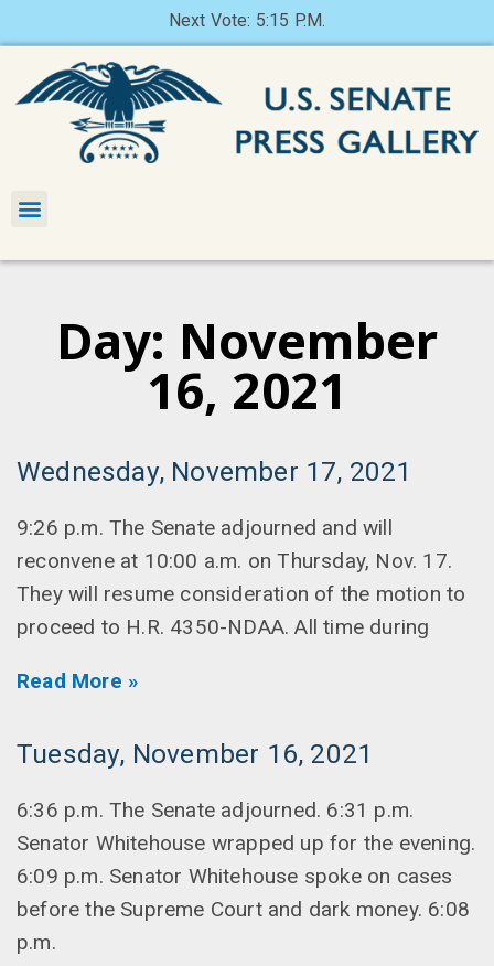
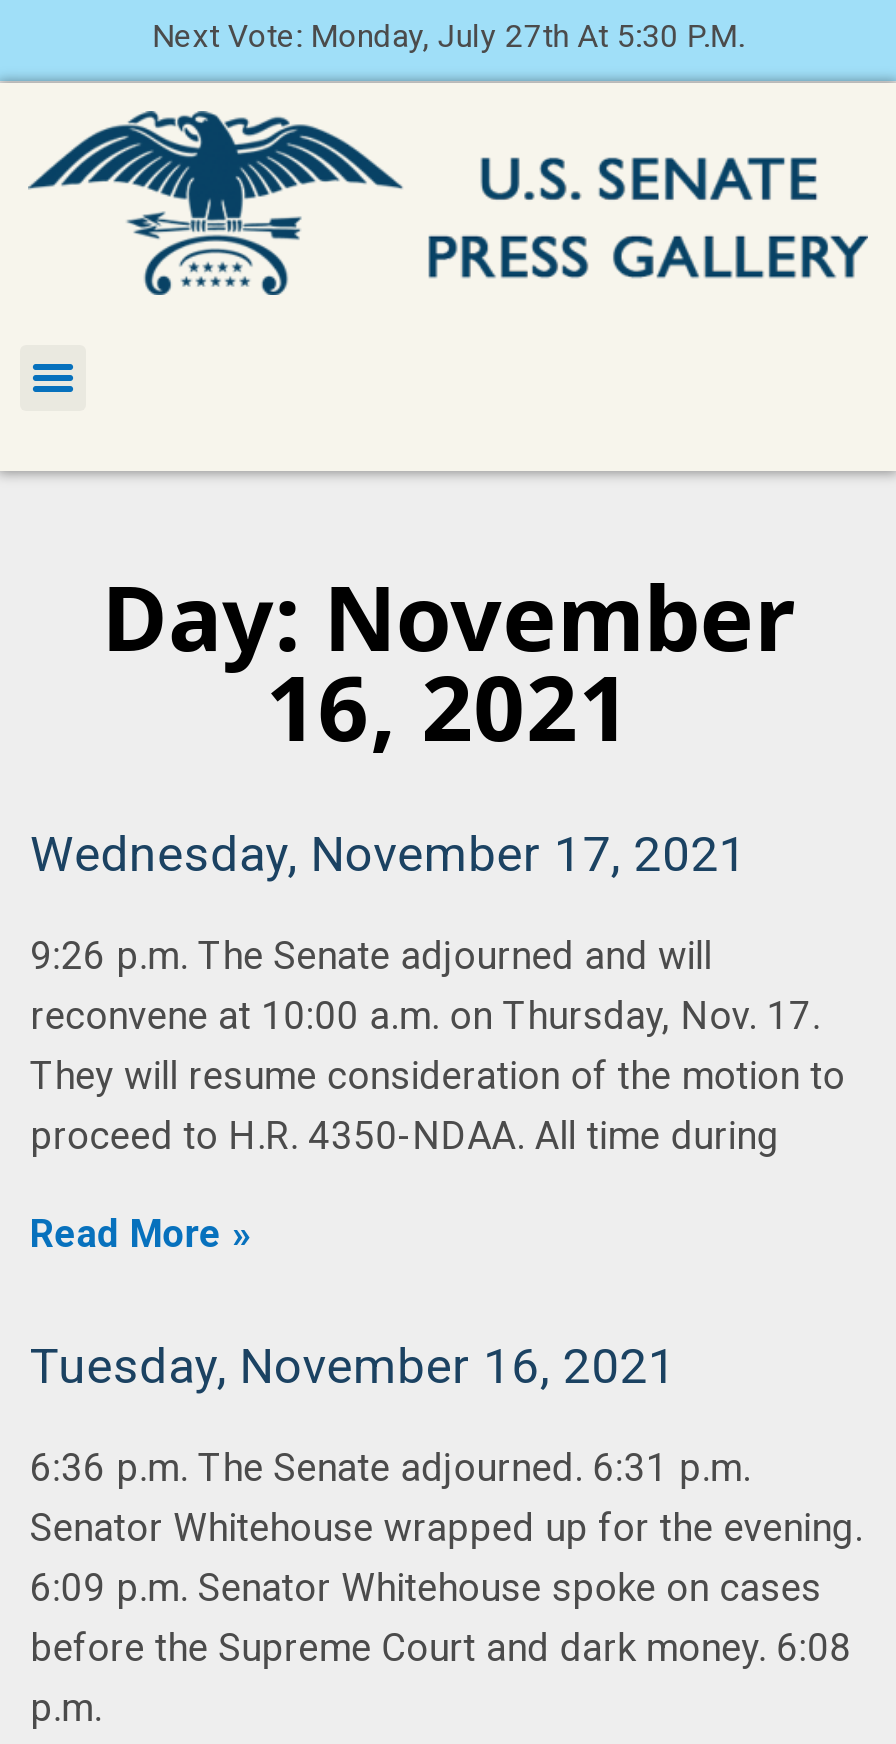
- Next Vote: 5:15 P.M.
+ Next Vote: Monday, July 27th At 5:30 P.M.
